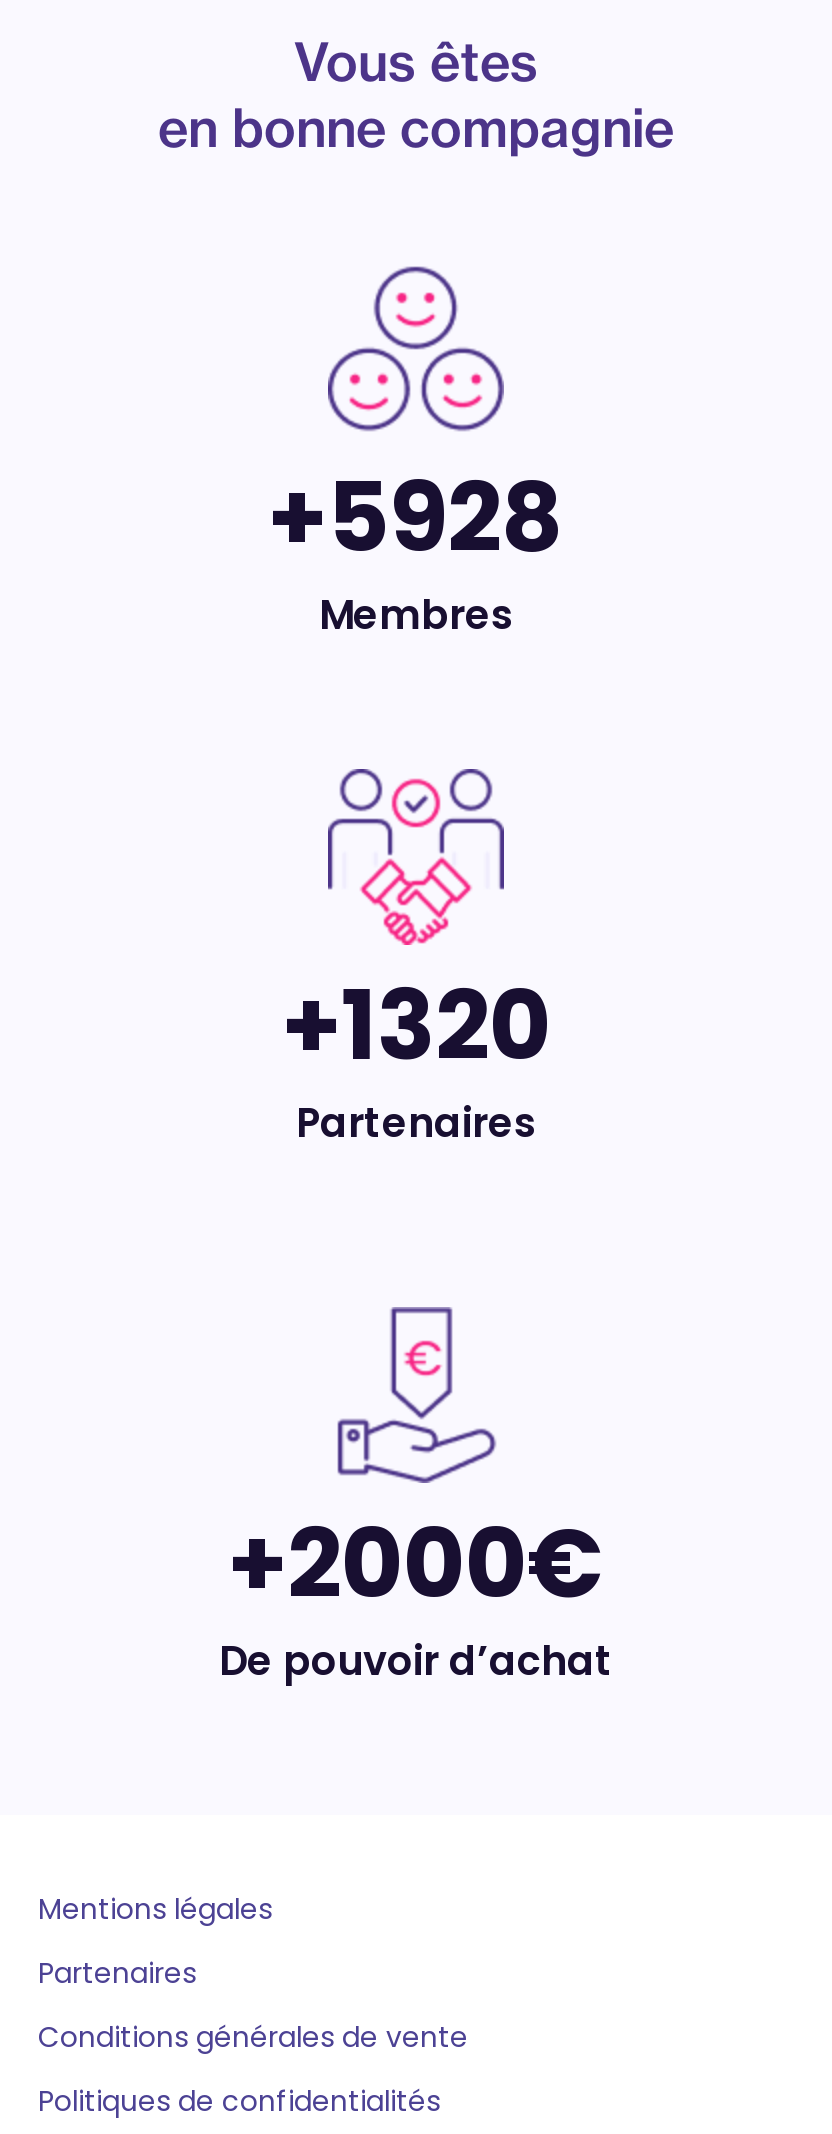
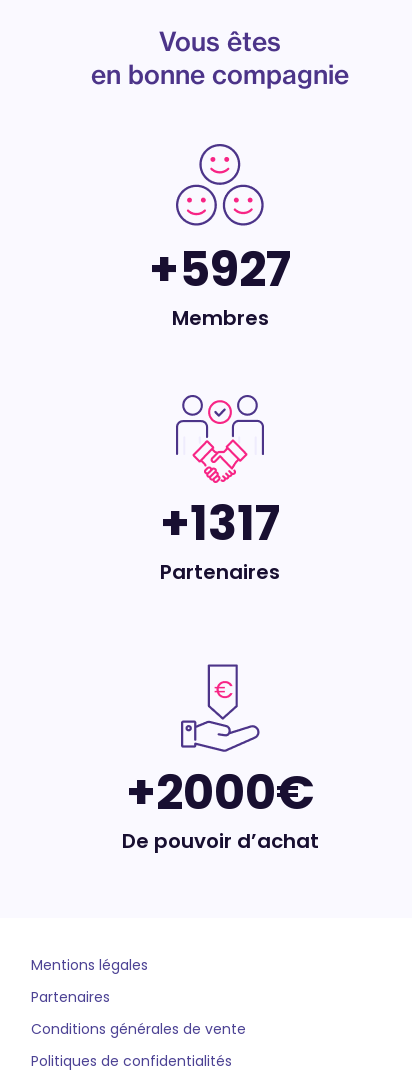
- +5928
+ +5927

- +1320
+ +1317
